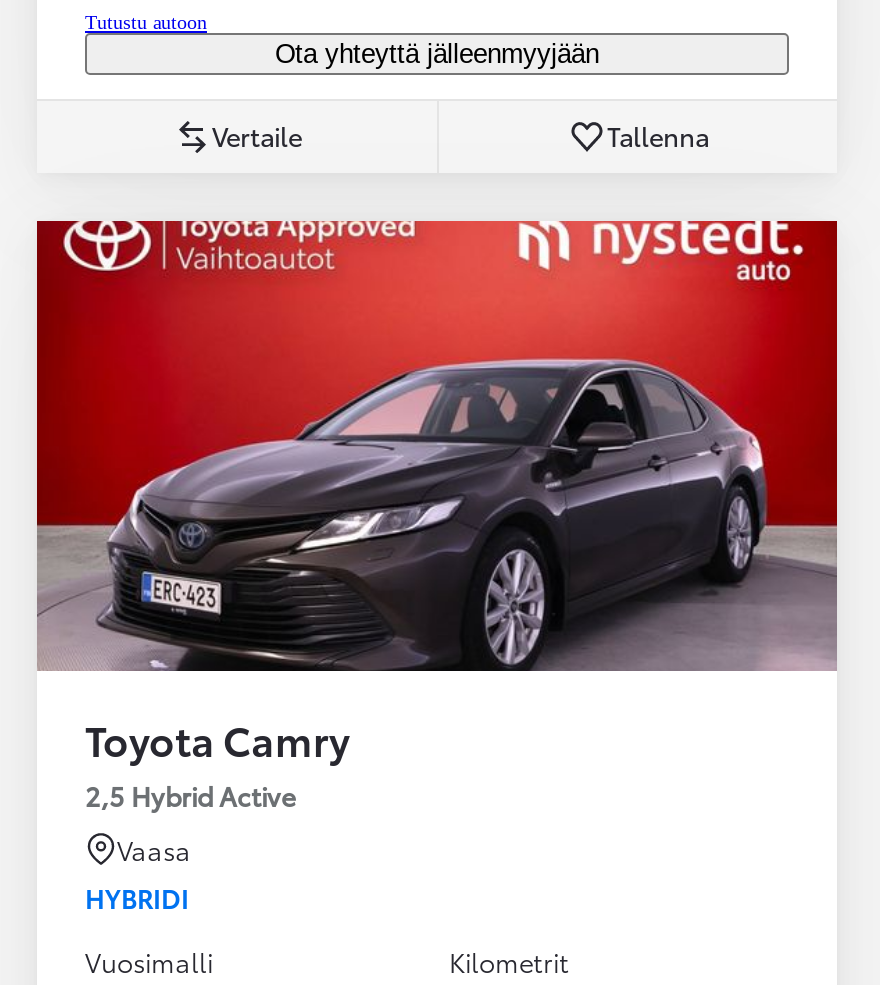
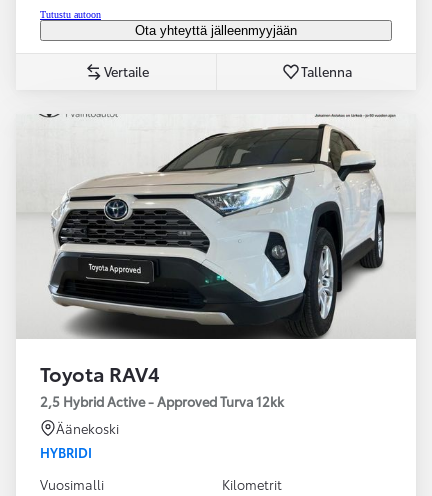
- [image]
- Toyota Camry
- 2,5 Hybrid Active
+ [image]
+ Toyota RAV4
+ 2,5 Hybrid Active - Approved Turva 12kk

- Vaasa
+ Äänekoski
